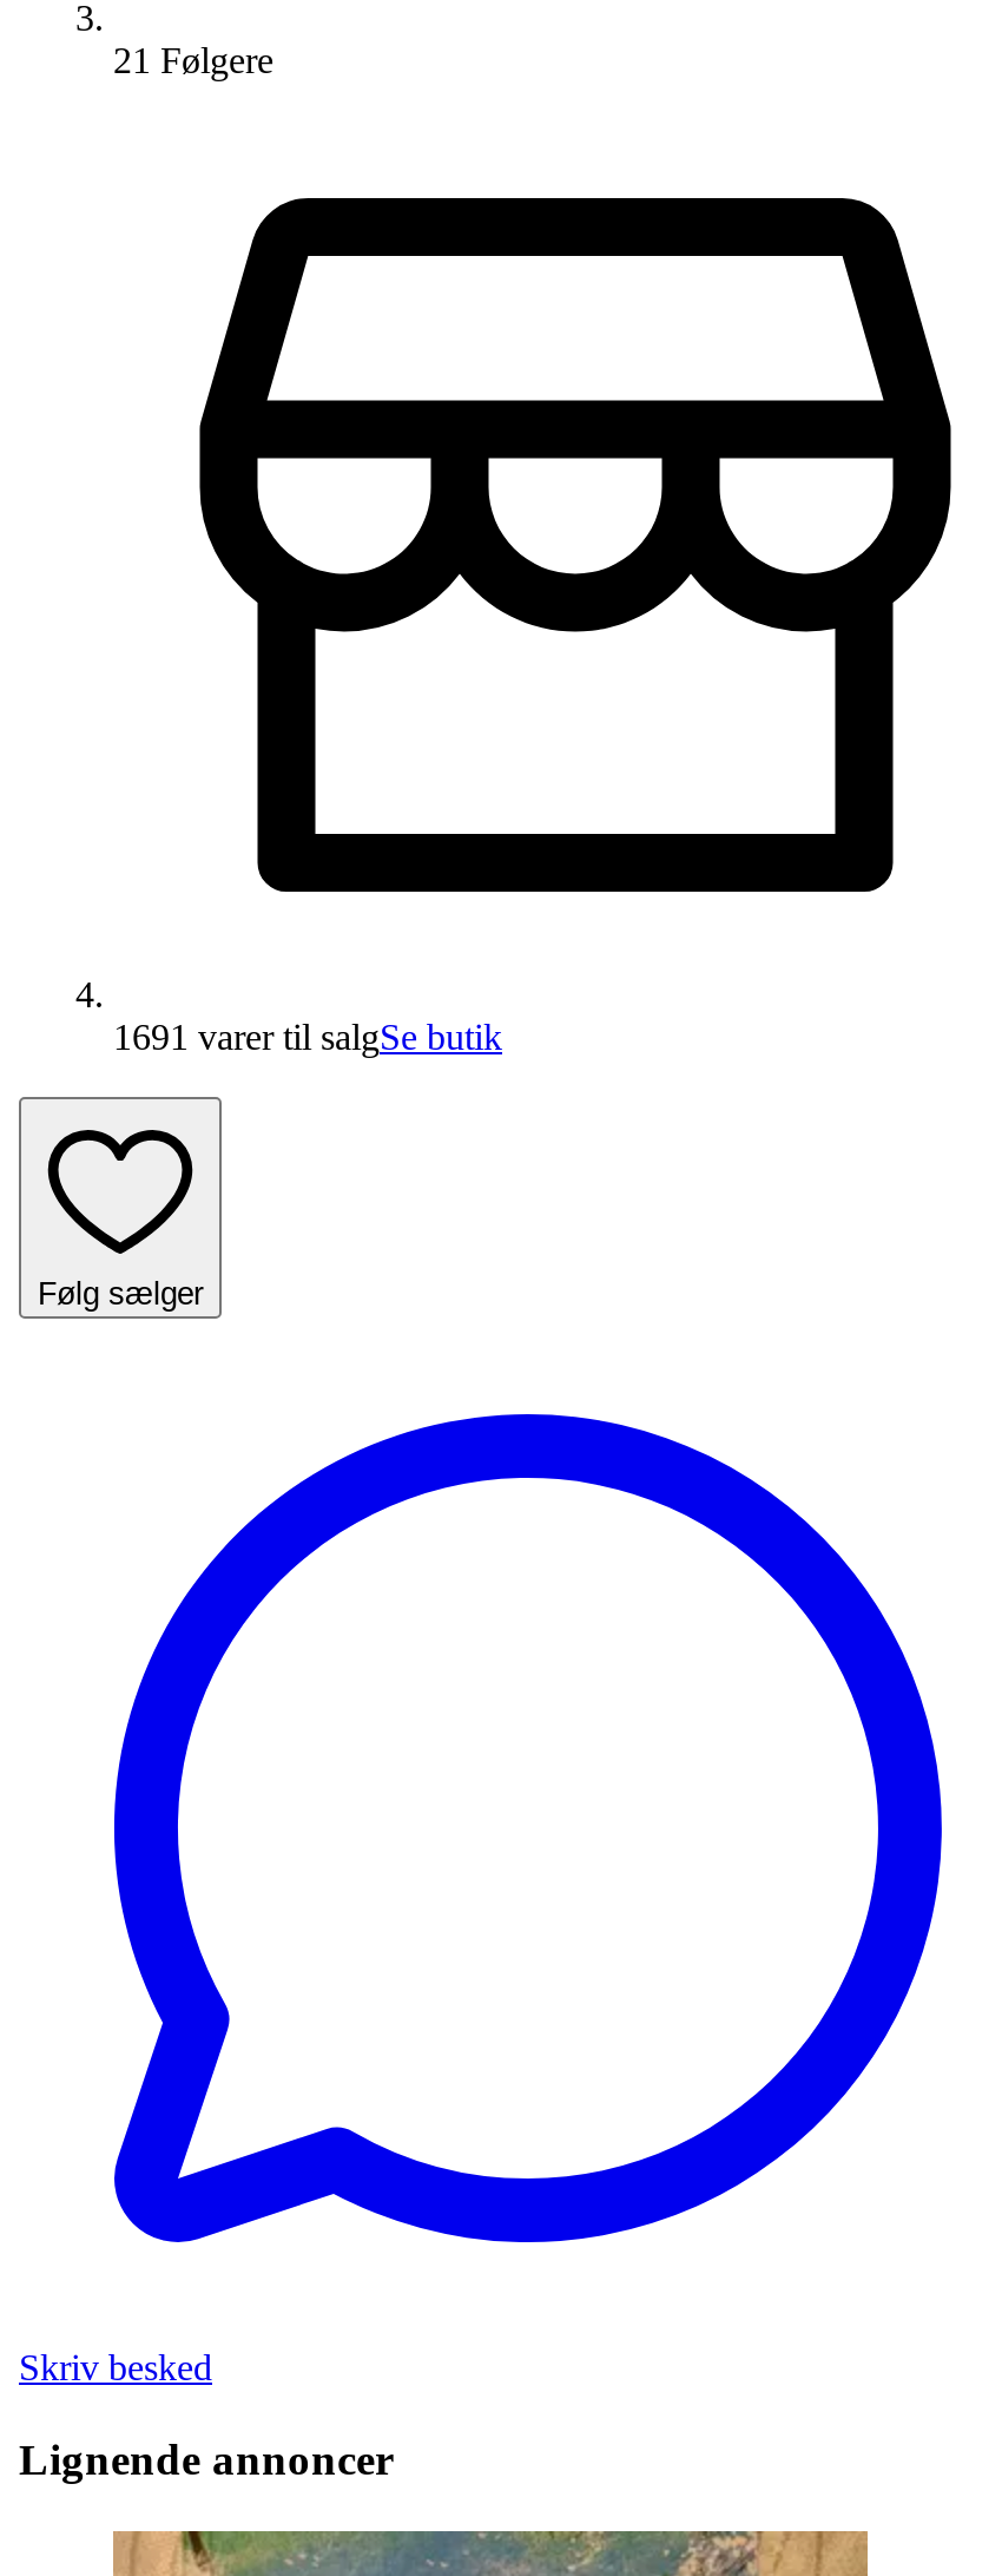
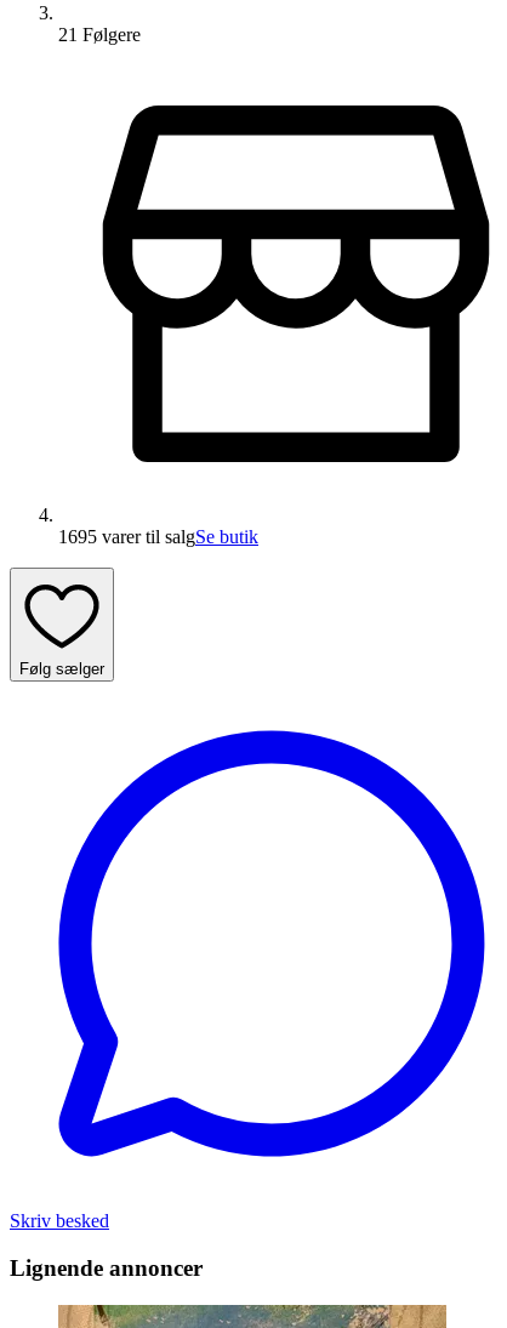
- 1691 varer til salgSe butik
+ 1695 varer til salgSe butik
